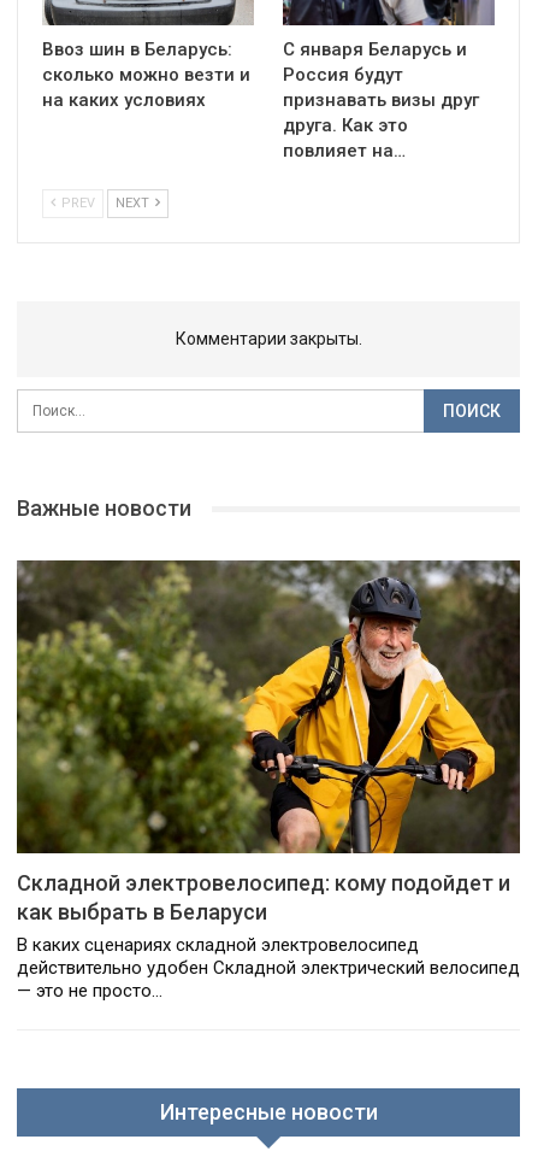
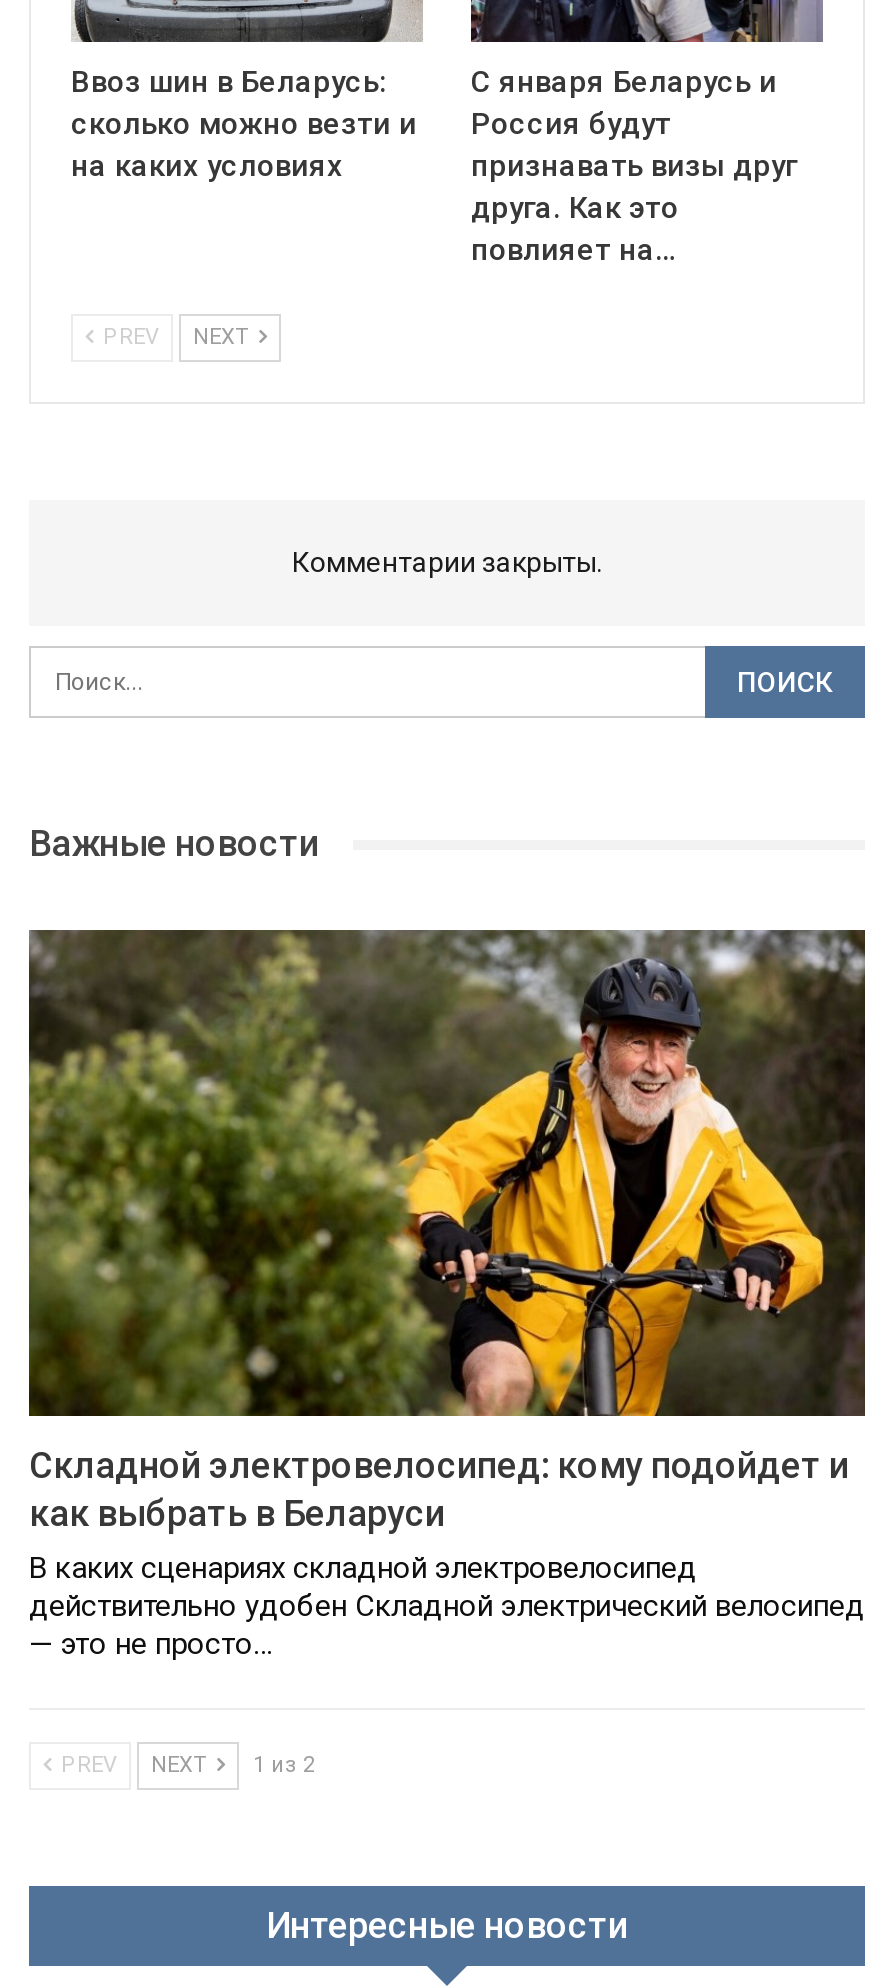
+ PREV
+ NEXT
+ 1 из 2
